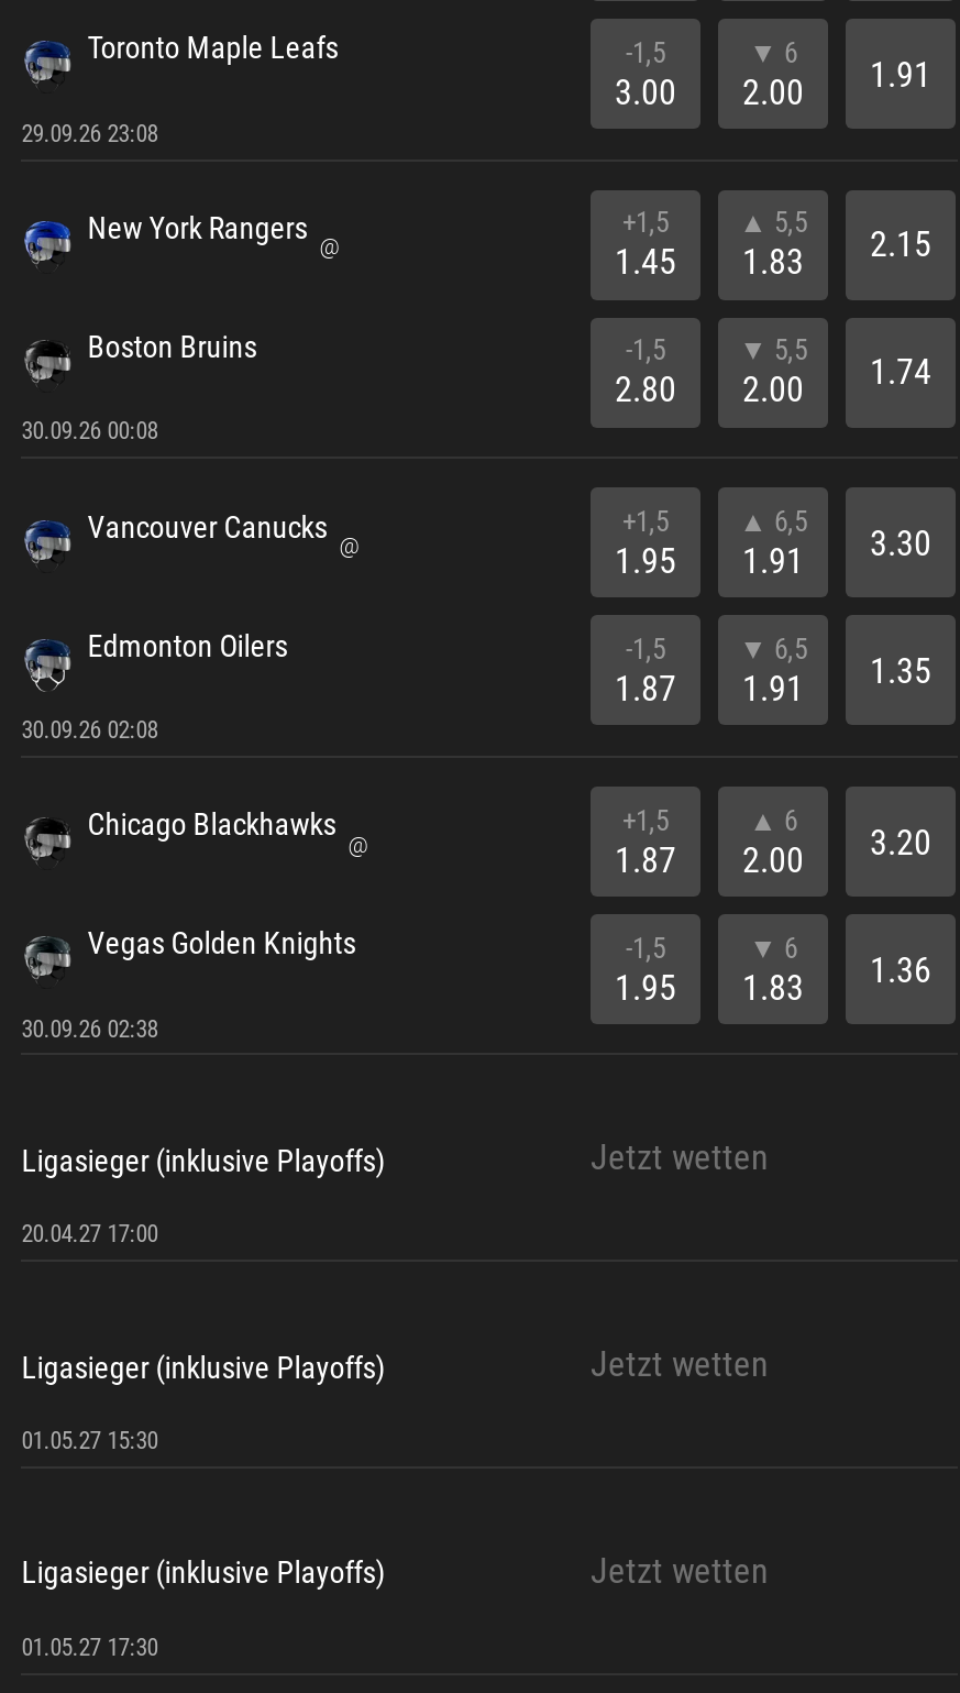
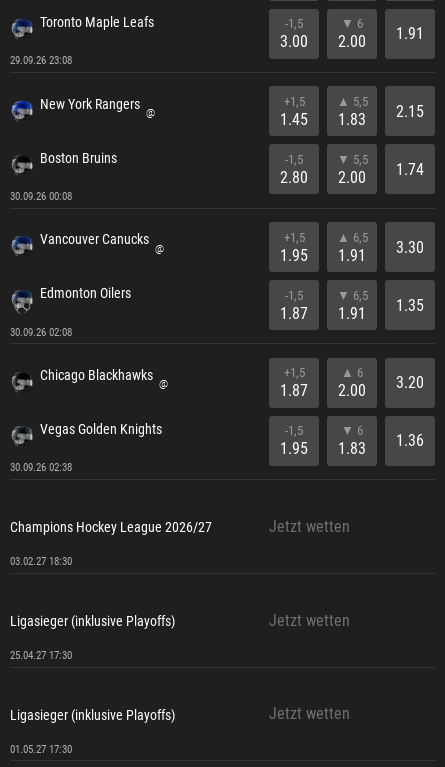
- Ligasieger (inklusive Playoffs)
+ Champions Hockey League 2026/27

- 20.04.27 17:00
+ 03.02.27 18:30

- 01.05.27 15:30
+ 25.04.27 17:30
